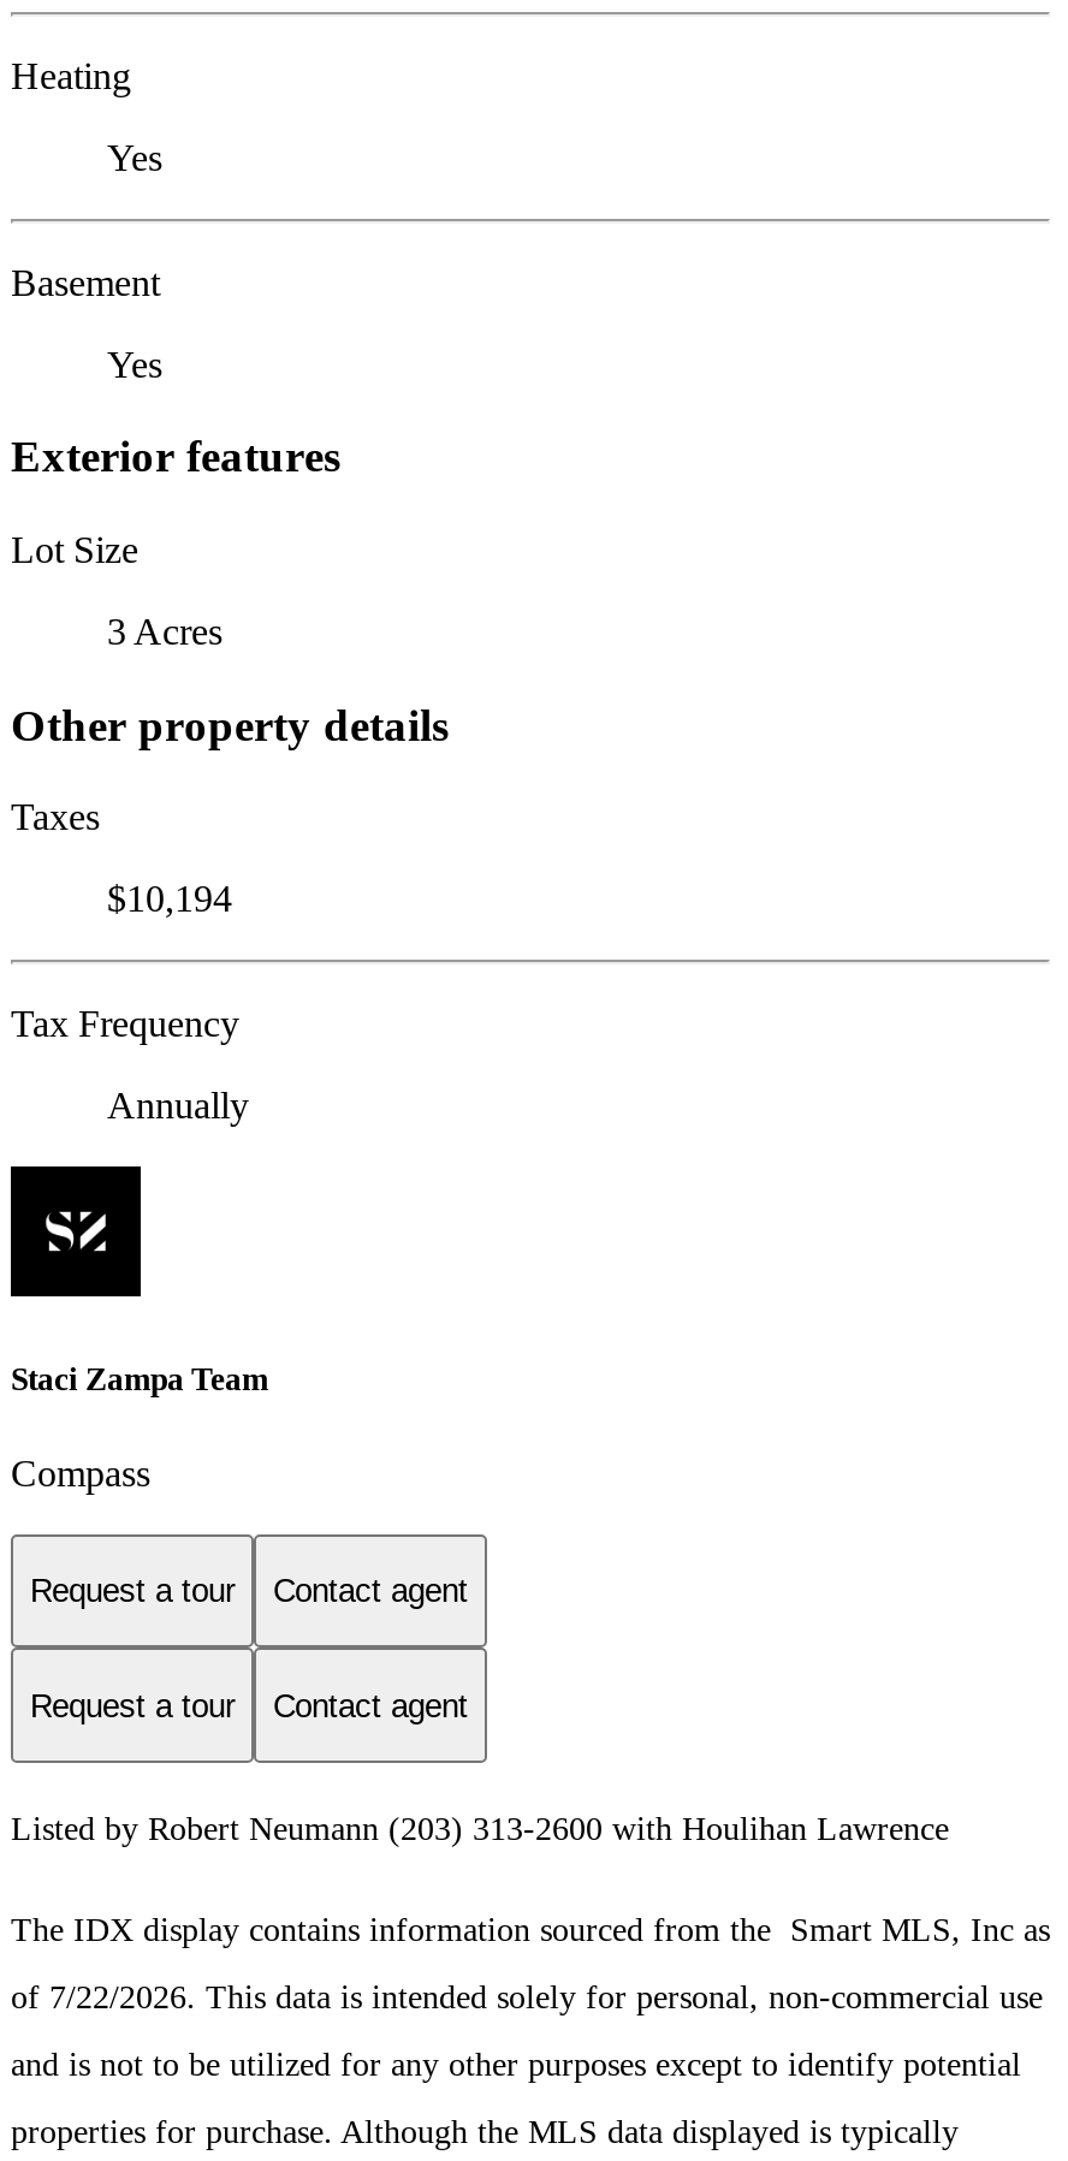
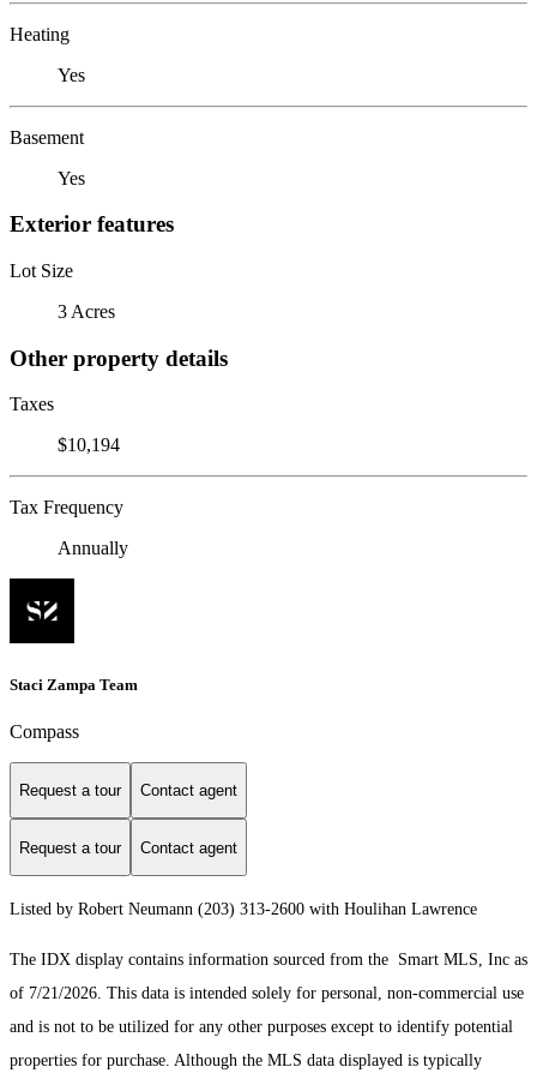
- of 7/22/2026. This data is intended solely for personal, non-commercial use
+ of 7/21/2026. This data is intended solely for personal, non-commercial use
